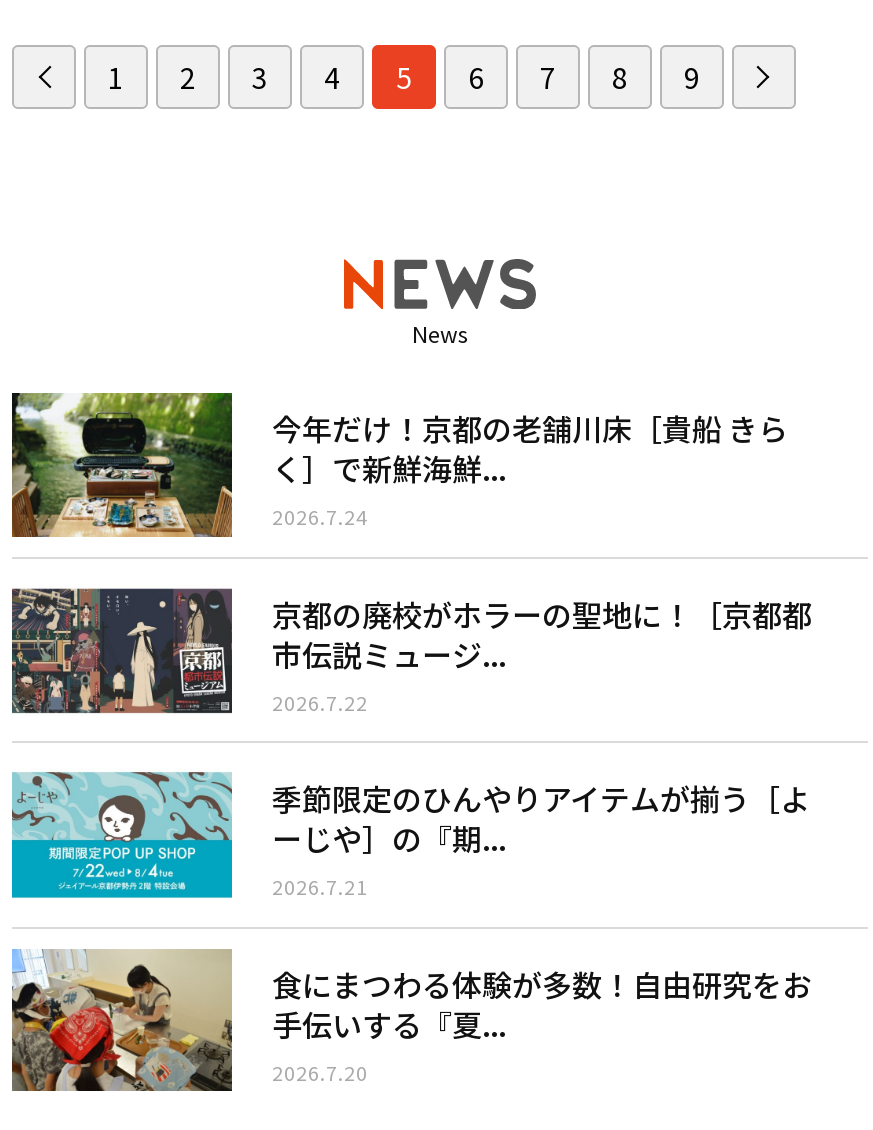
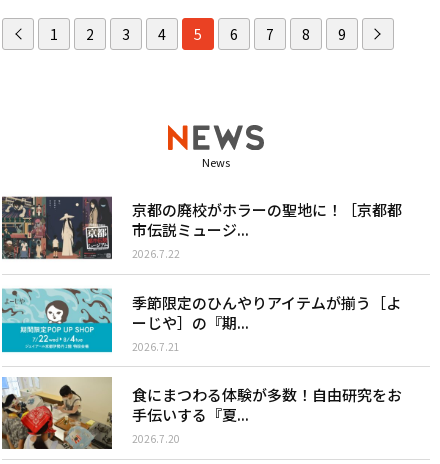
- [image]
- 今年だけ！京都の老舗川床［貴船 きら
- く］で新鮮海鮮...
- 2026.7.24
